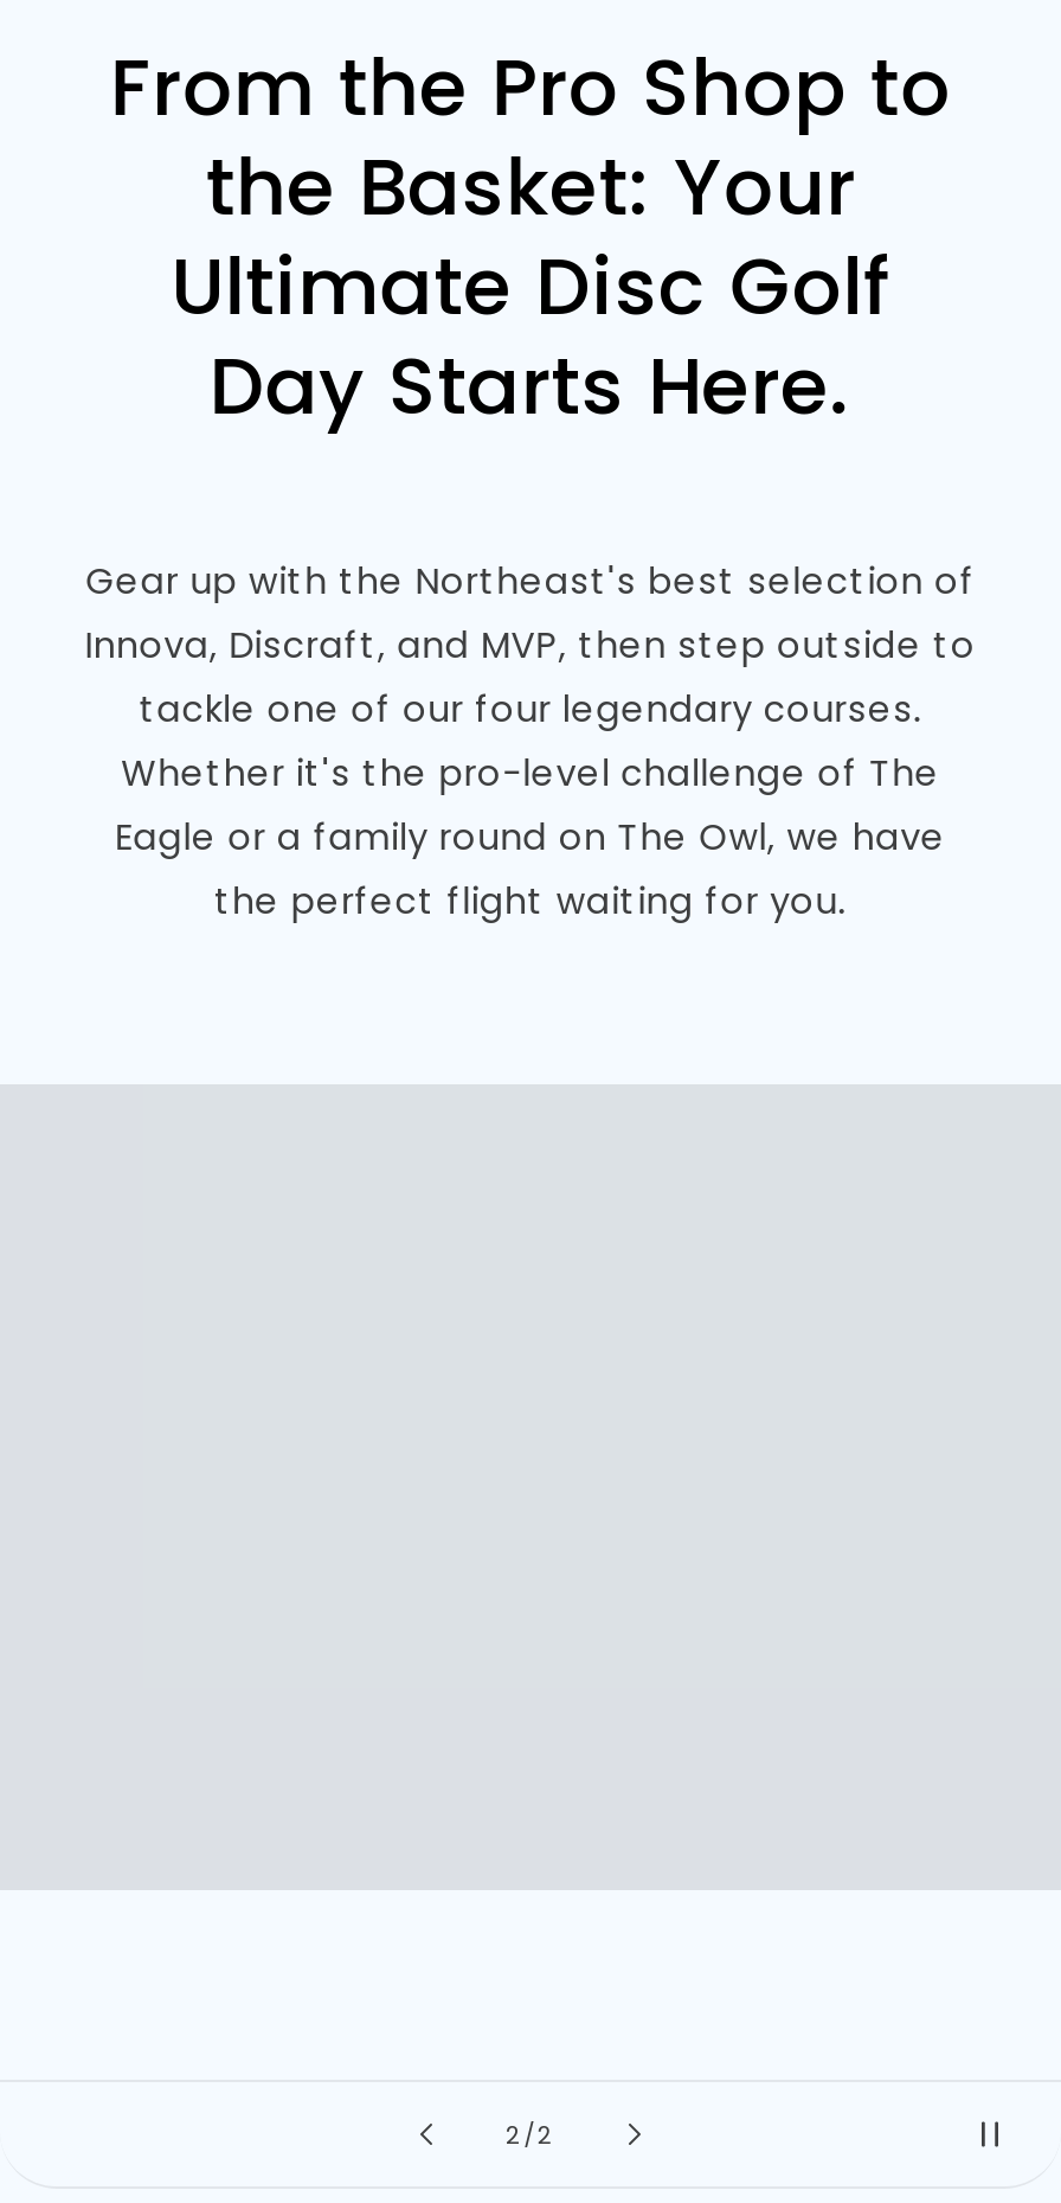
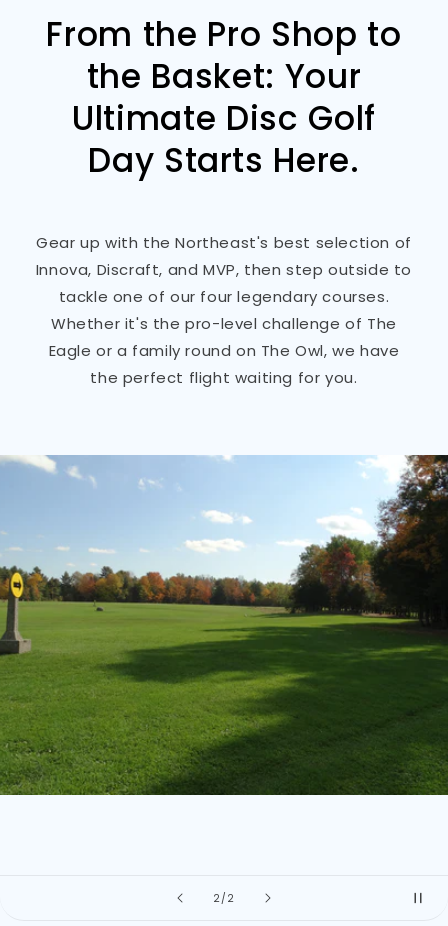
+ [image]
